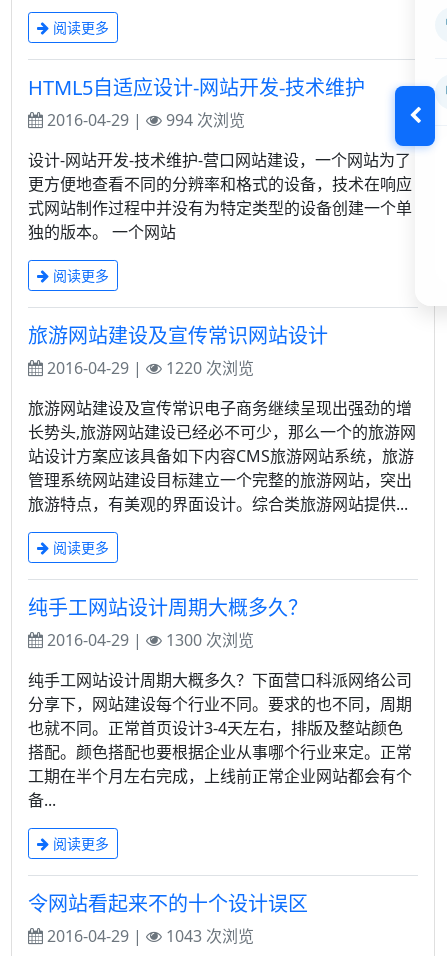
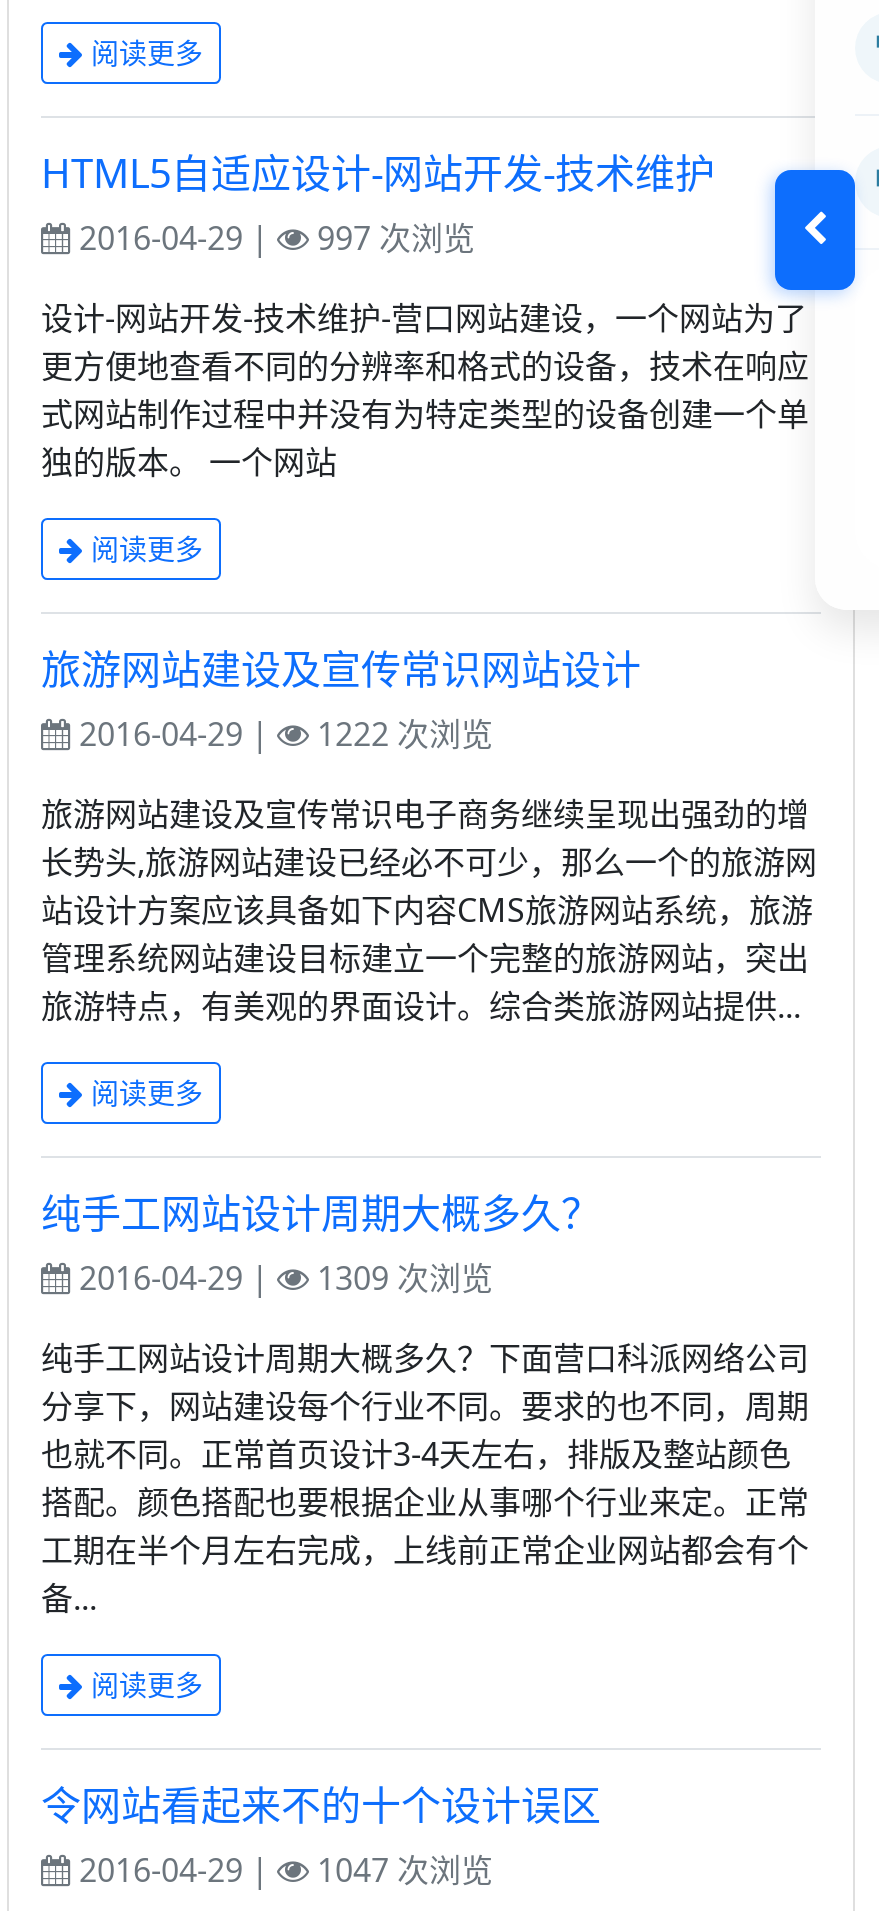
- 994 次浏览
+ 997 次浏览

- 1220 次浏览
+ 1222 次浏览

- 1300 次浏览
+ 1309 次浏览

- 1043 次浏览
+ 1047 次浏览
